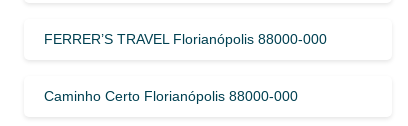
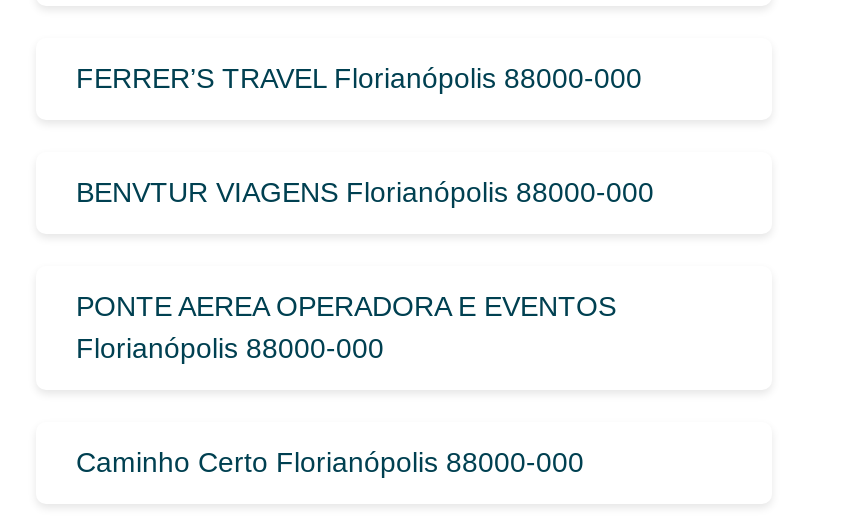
+ BENVTUR VIAGENS Florianópolis 88000-000

+ PONTE AEREA OPERADORA E EVENTOS
+ Florianópolis 88000-000
